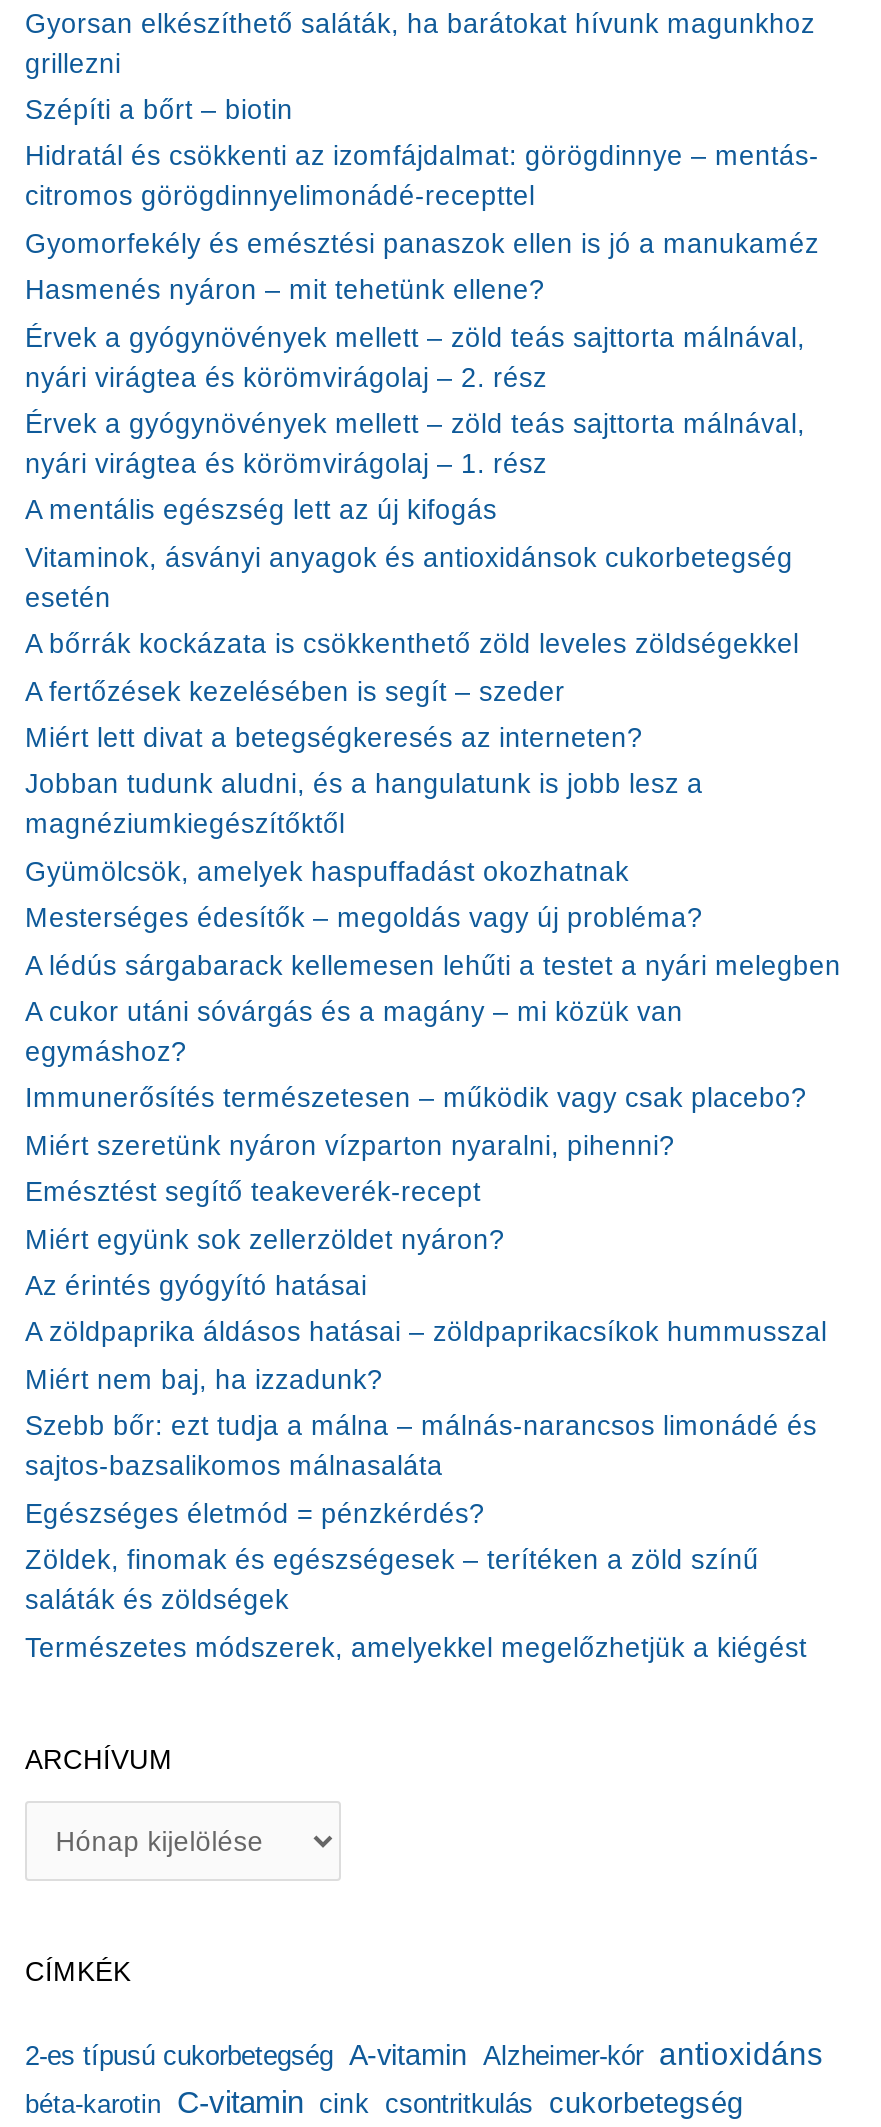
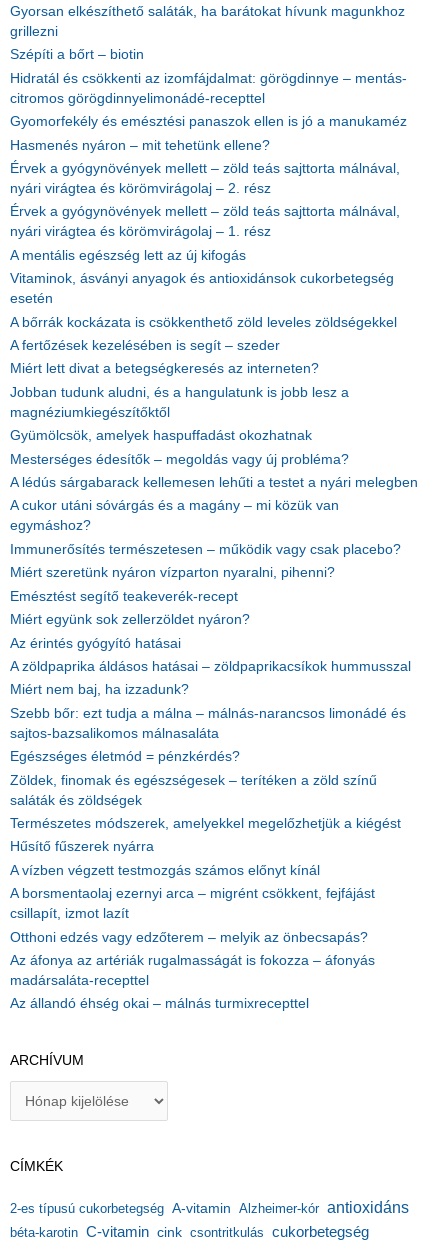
+ Hűsítő fűszerek nyárra
+ A vízben végzett testmozgás számos előnyt kínál
+ A borsmentaolaj ezernyi arca – migrént csökkent, fejfájást
+ csillapít, izmot lazít
+ Otthoni edzés vagy edzőterem – melyik az önbecsapás?
+ Az áfonya az artériák rugalmasságát is fokozza – áfonyás
+ madársaláta-recepttel
+ Az állandó éhség okai – málnás turmixrecepttel
